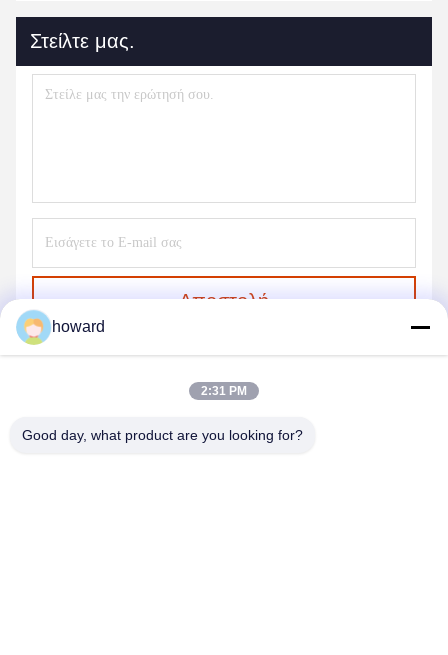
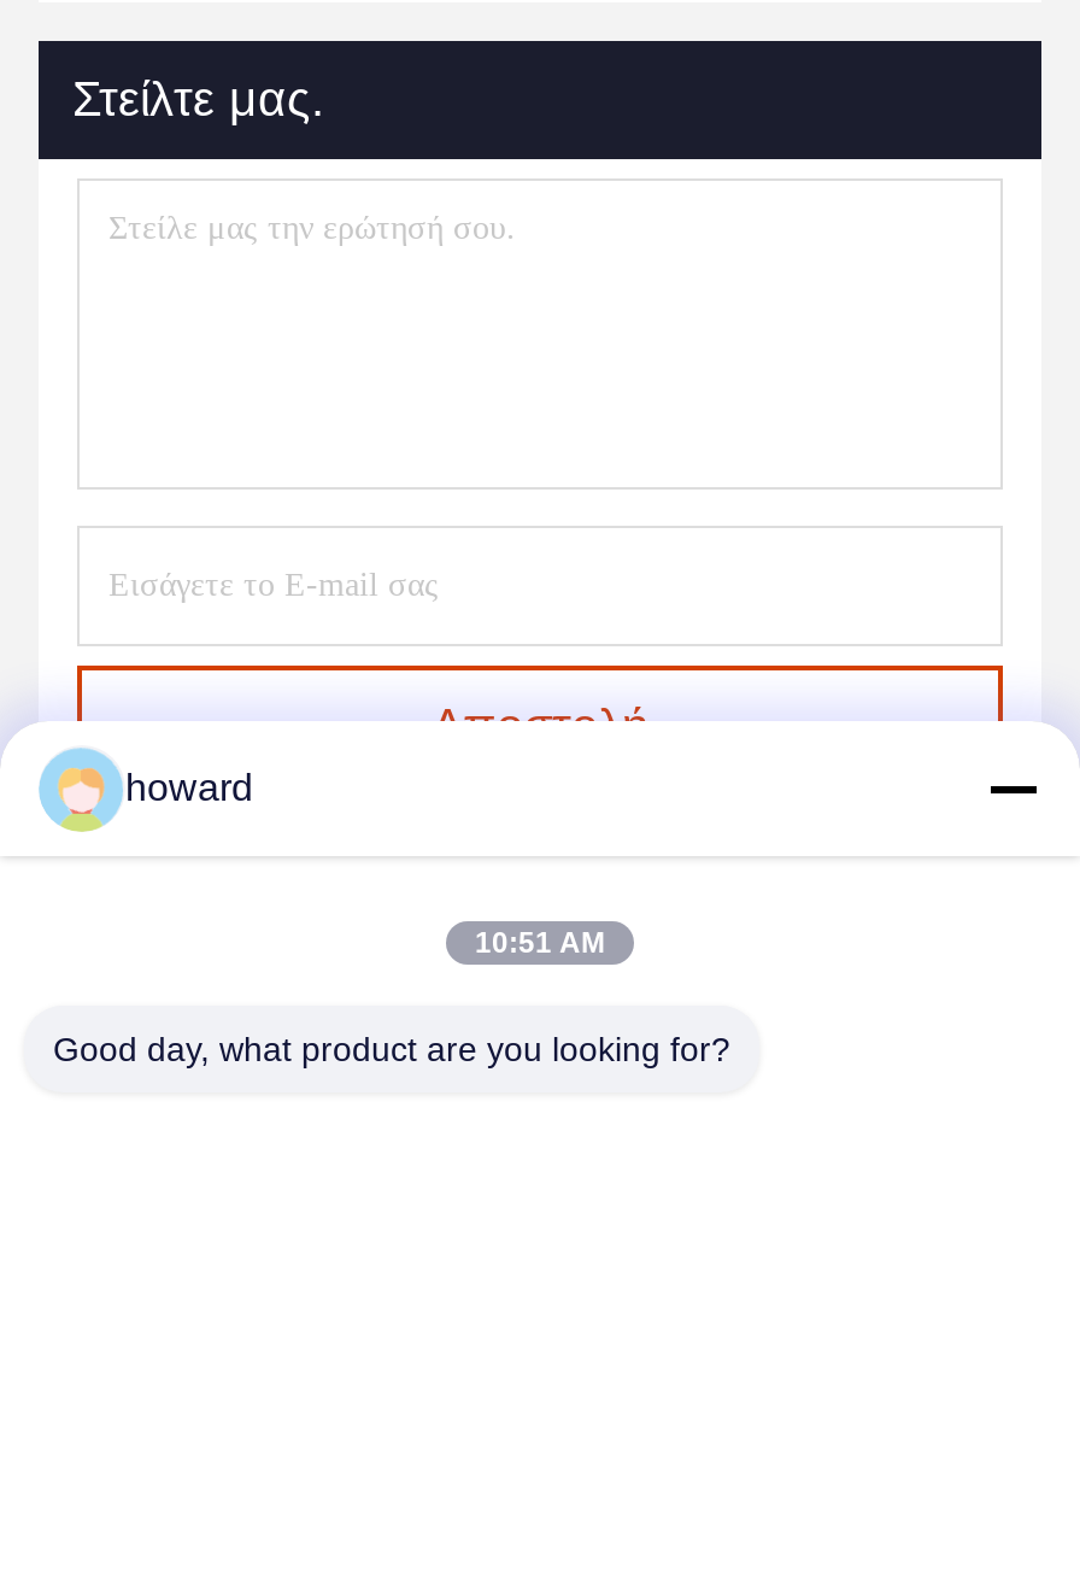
- 2:31 PM
+ 10:51 AM
